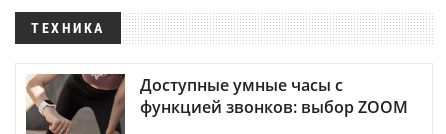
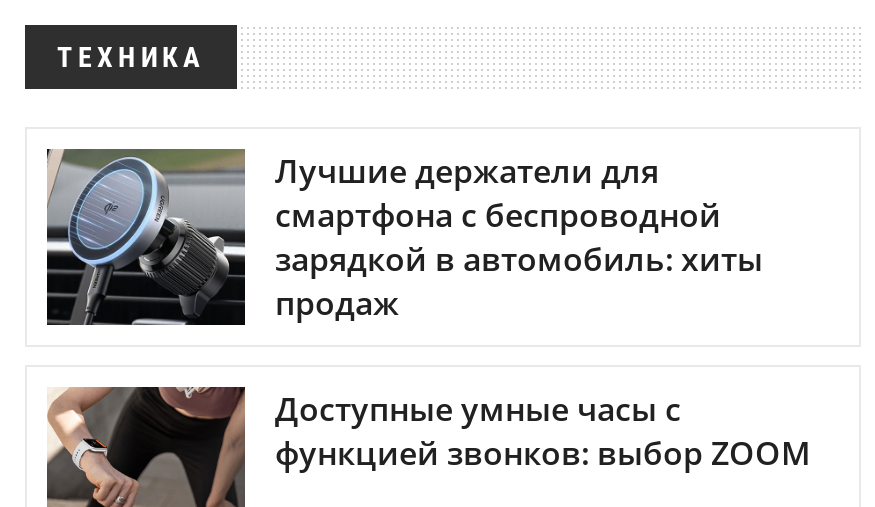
+ [image]
+ Лучшие держатели для
+ смартфона с беспроводной
+ зарядкой в автомобиль: хиты
+ продаж
